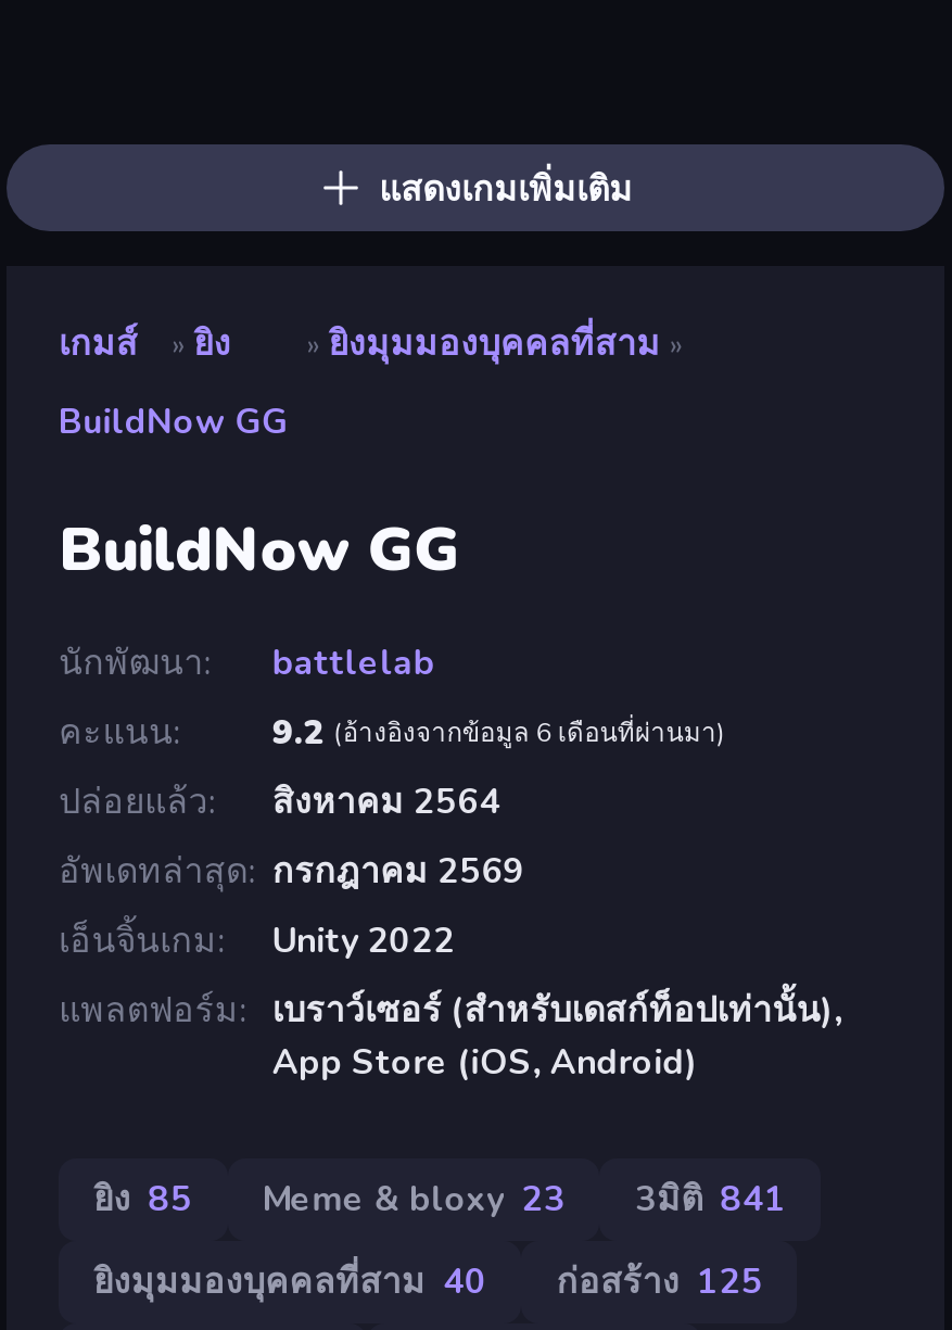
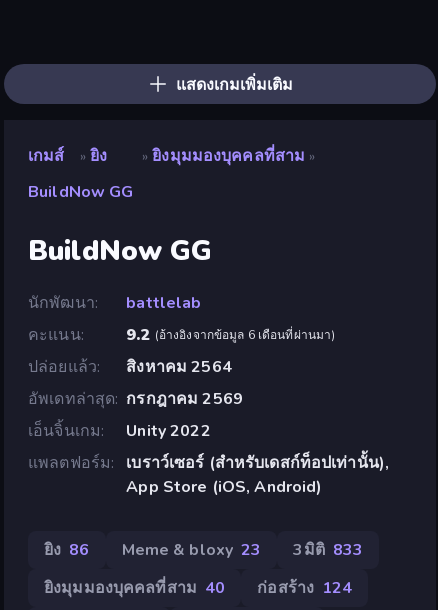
- ยิง 85
+ ยิง 86

- 3มิติ 841
+ 3มิติ 833

- ก่อสร้าง 125
+ ก่อสร้าง 124
